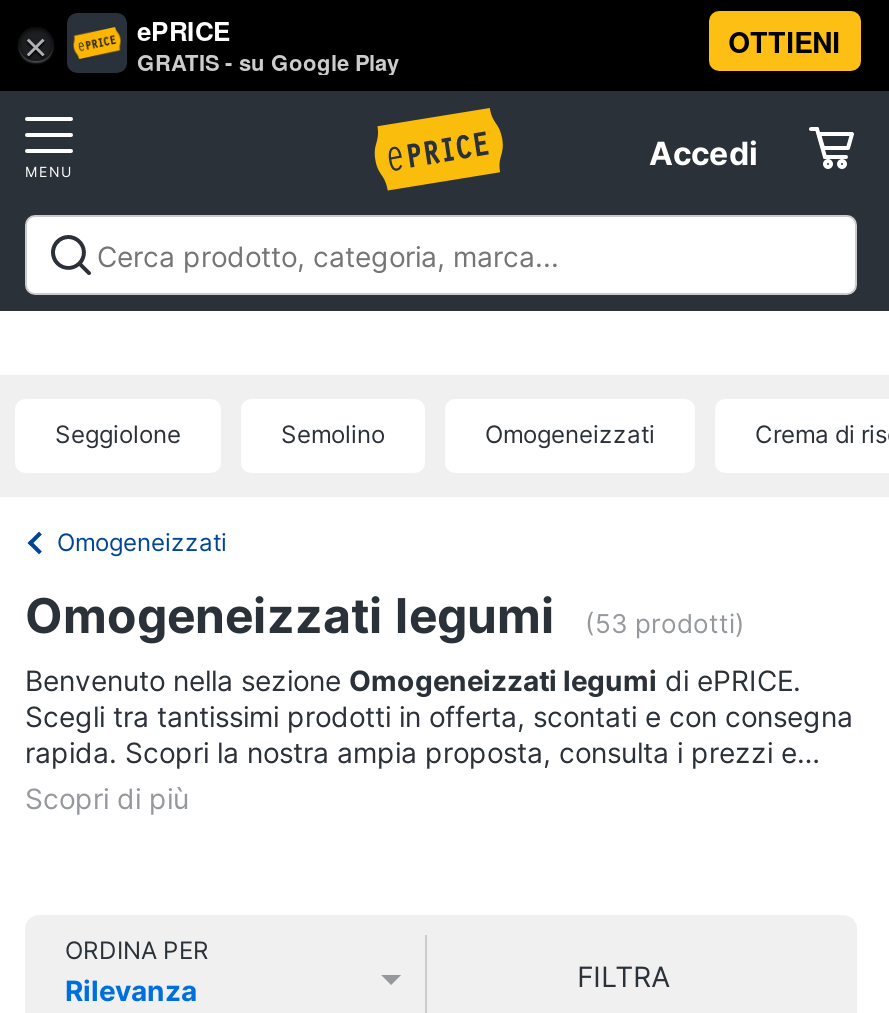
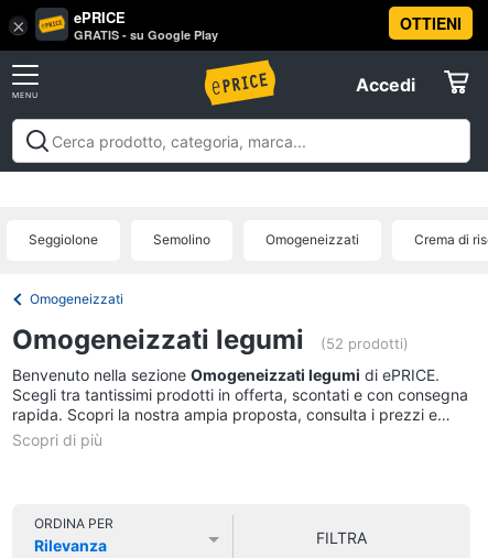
- (53 prodotti)
+ (52 prodotti)
